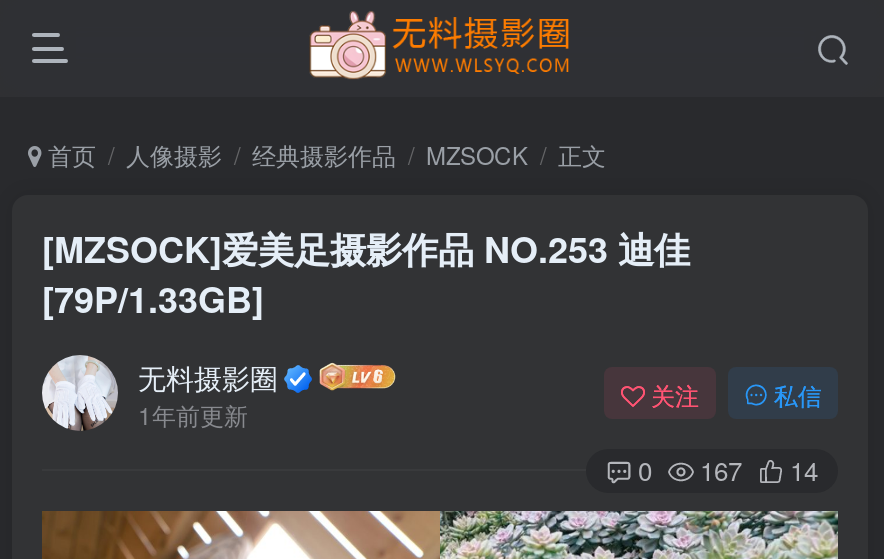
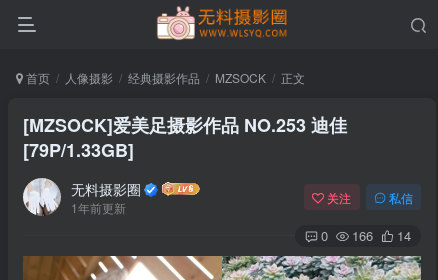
- 0 167 14
+ 0 166 14
